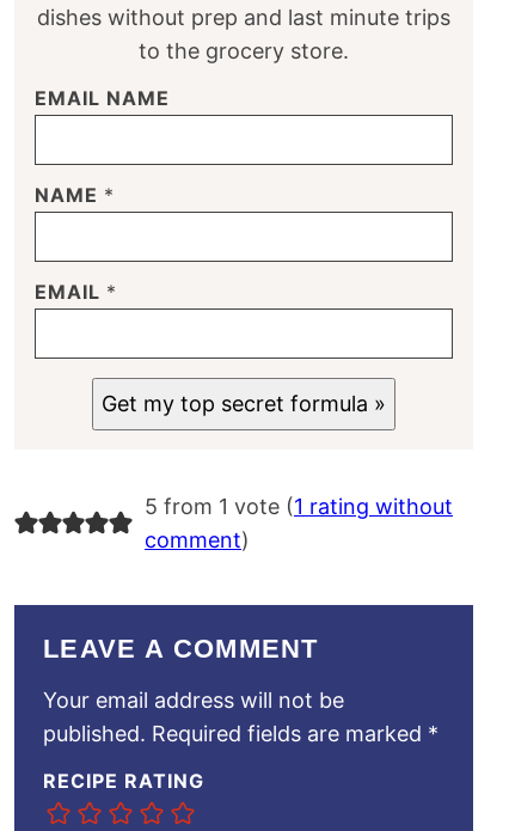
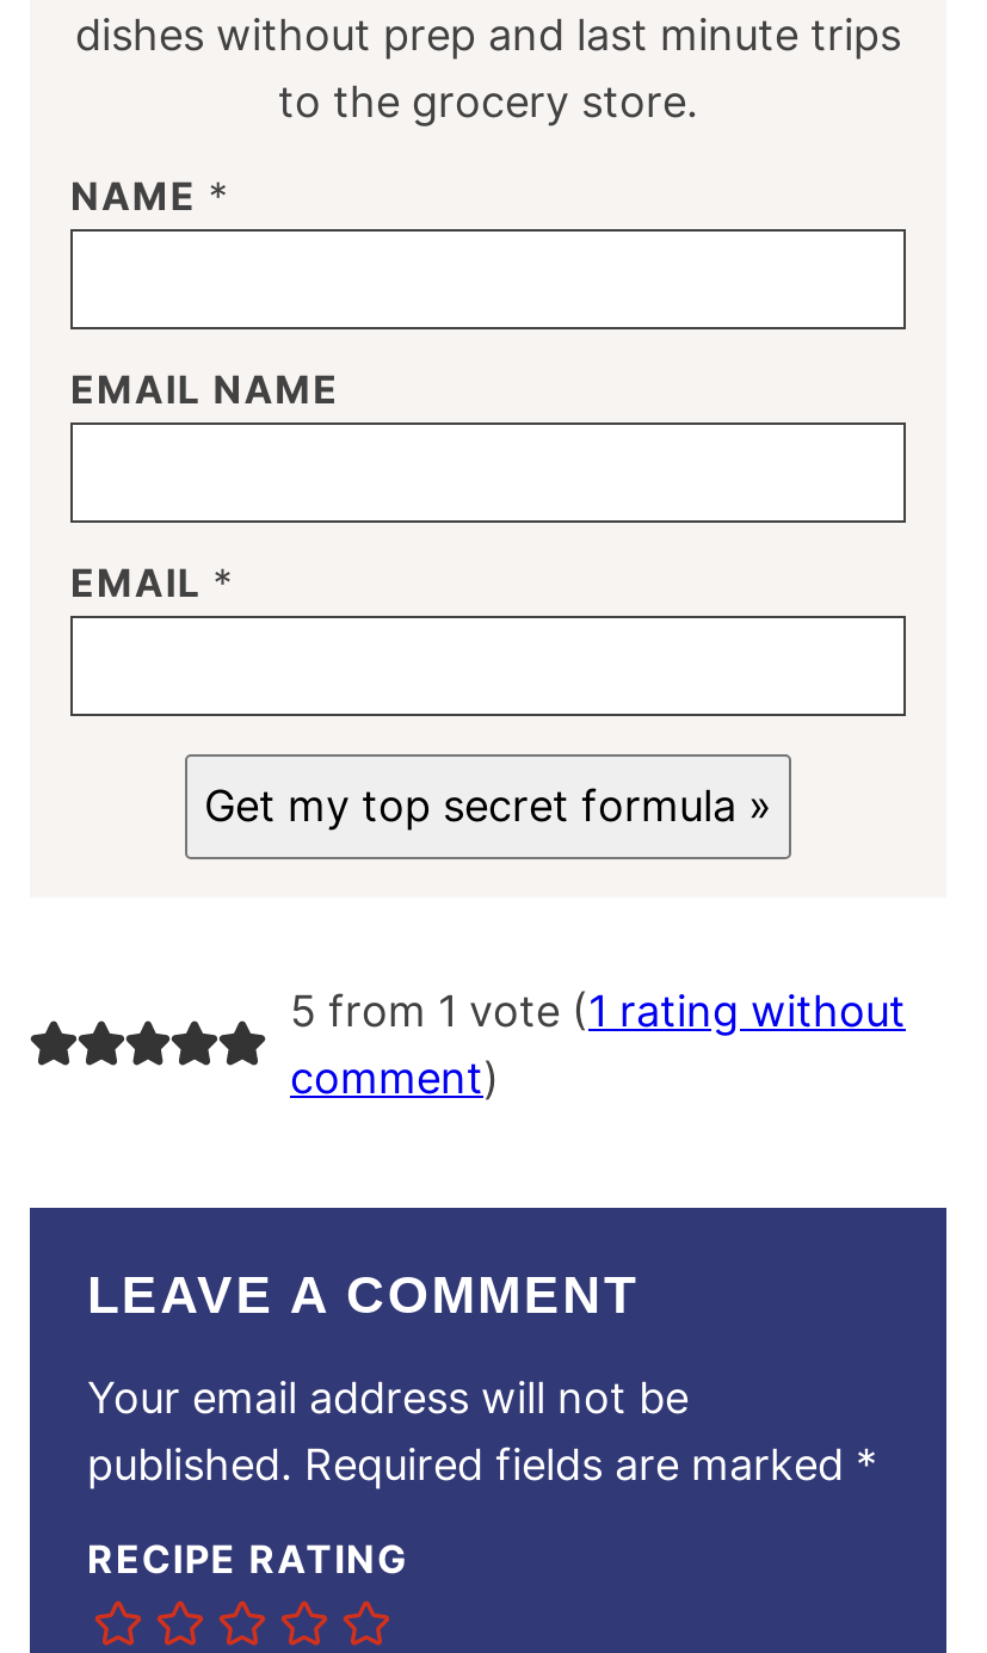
moved down: EMAIL NAME

moved up: NAME *
